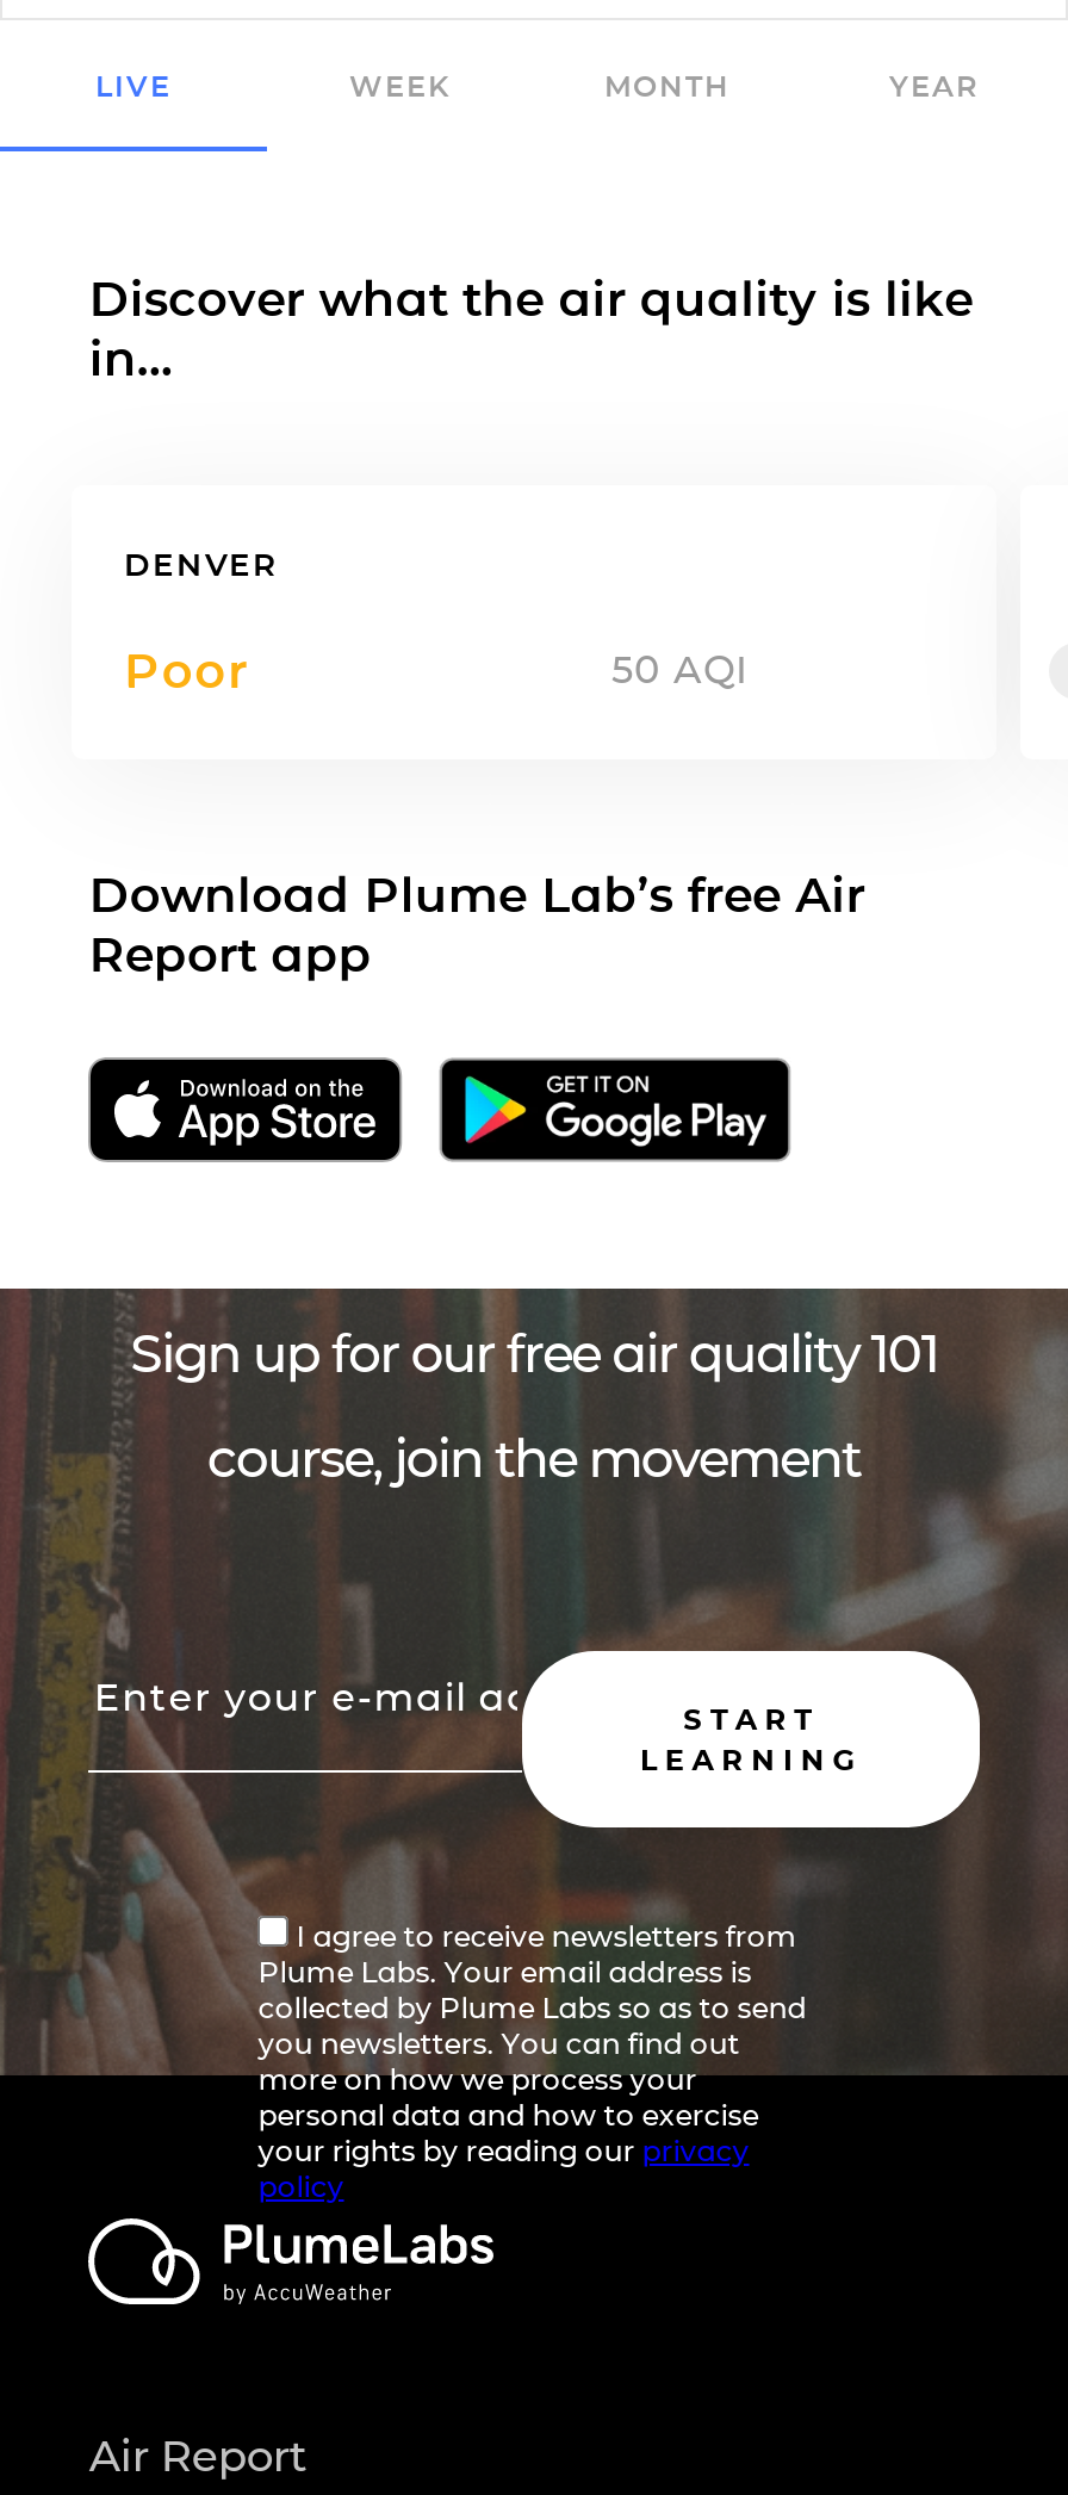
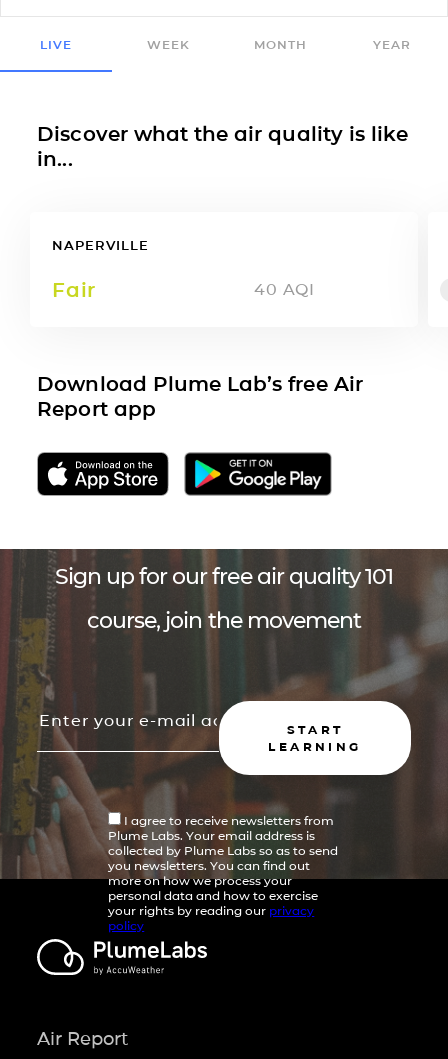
- DENVER
+ NAPERVILLE

- Poor
- 50 AQI
+ Fair
+ 40 AQI
